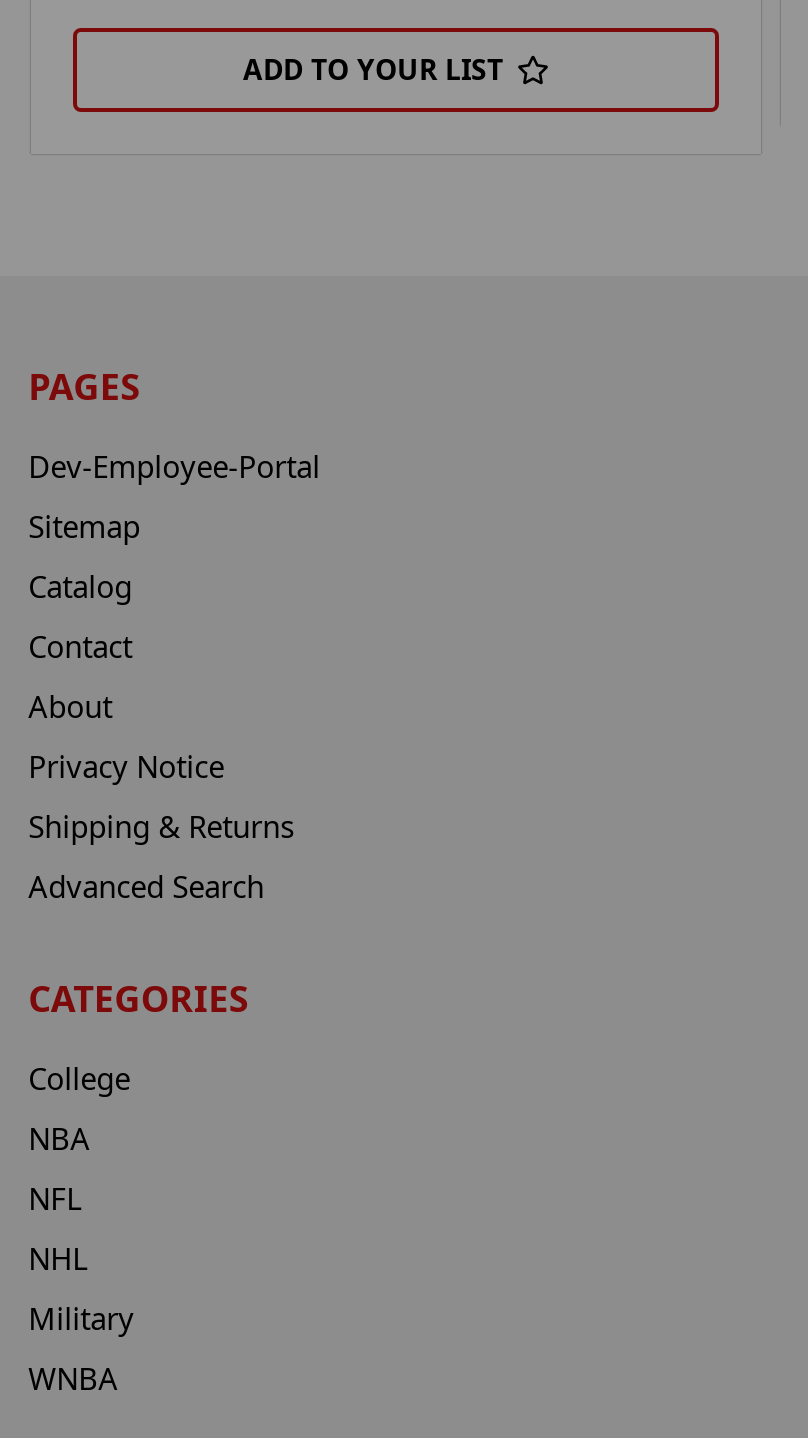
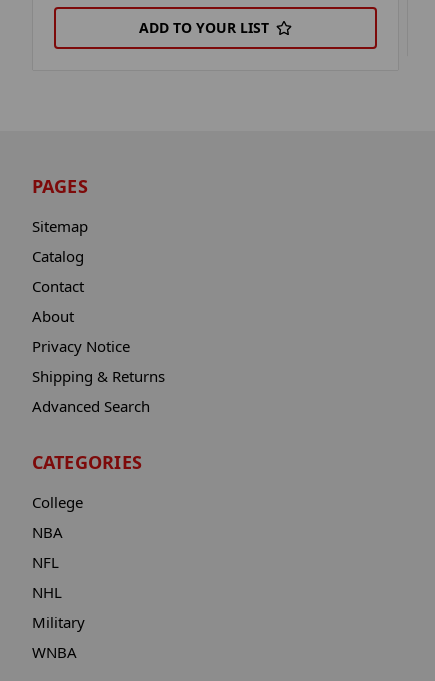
- Dev-Employee-Portal
